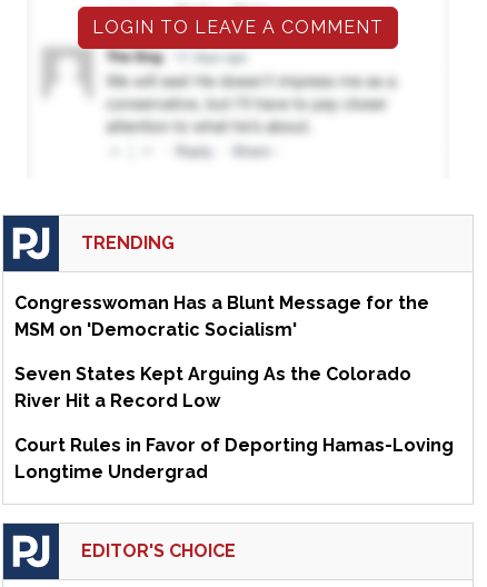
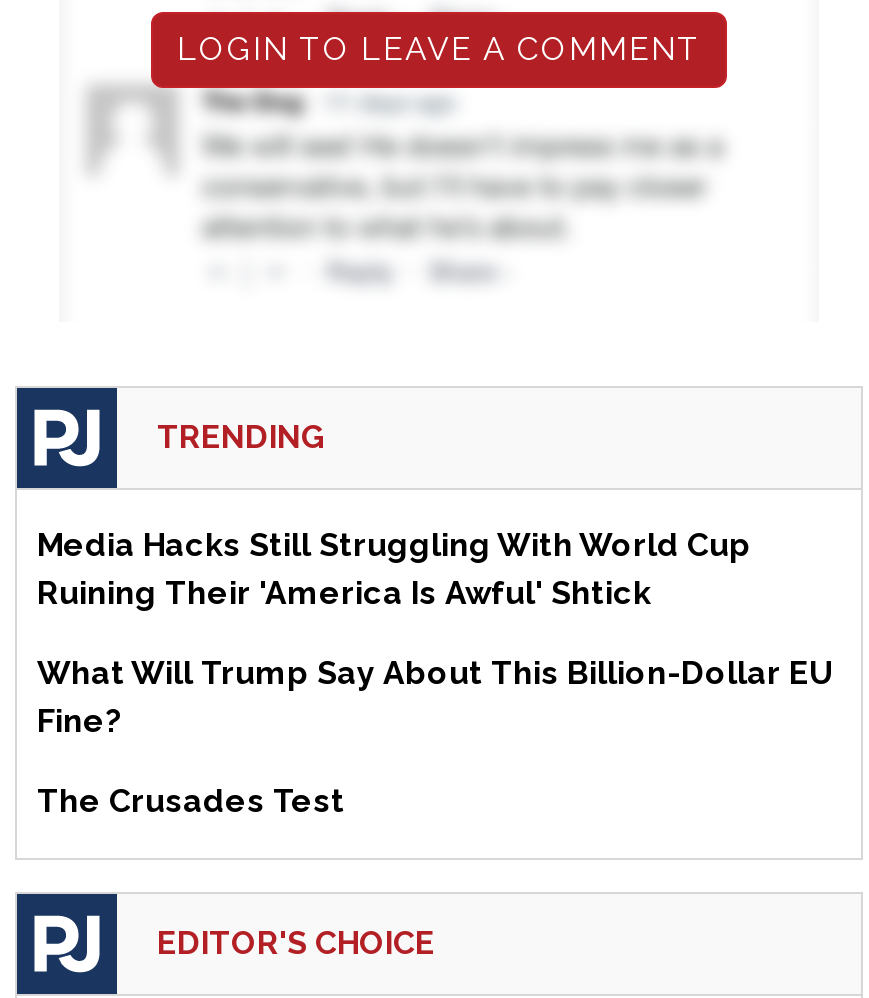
- Congresswoman Has a Blunt Message for the
- MSM on 'Democratic Socialism'
+ Media Hacks Still Struggling With World Cup
+ Ruining Their 'America Is Awful' Shtick

- Seven States Kept Arguing As the Colorado
- River Hit a Record Low
+ What Will Trump Say About This Billion-Dollar EU
+ Fine?

- Court Rules in Favor of Deporting Hamas-Loving
- Longtime Undergrad
+ The Crusades Test
